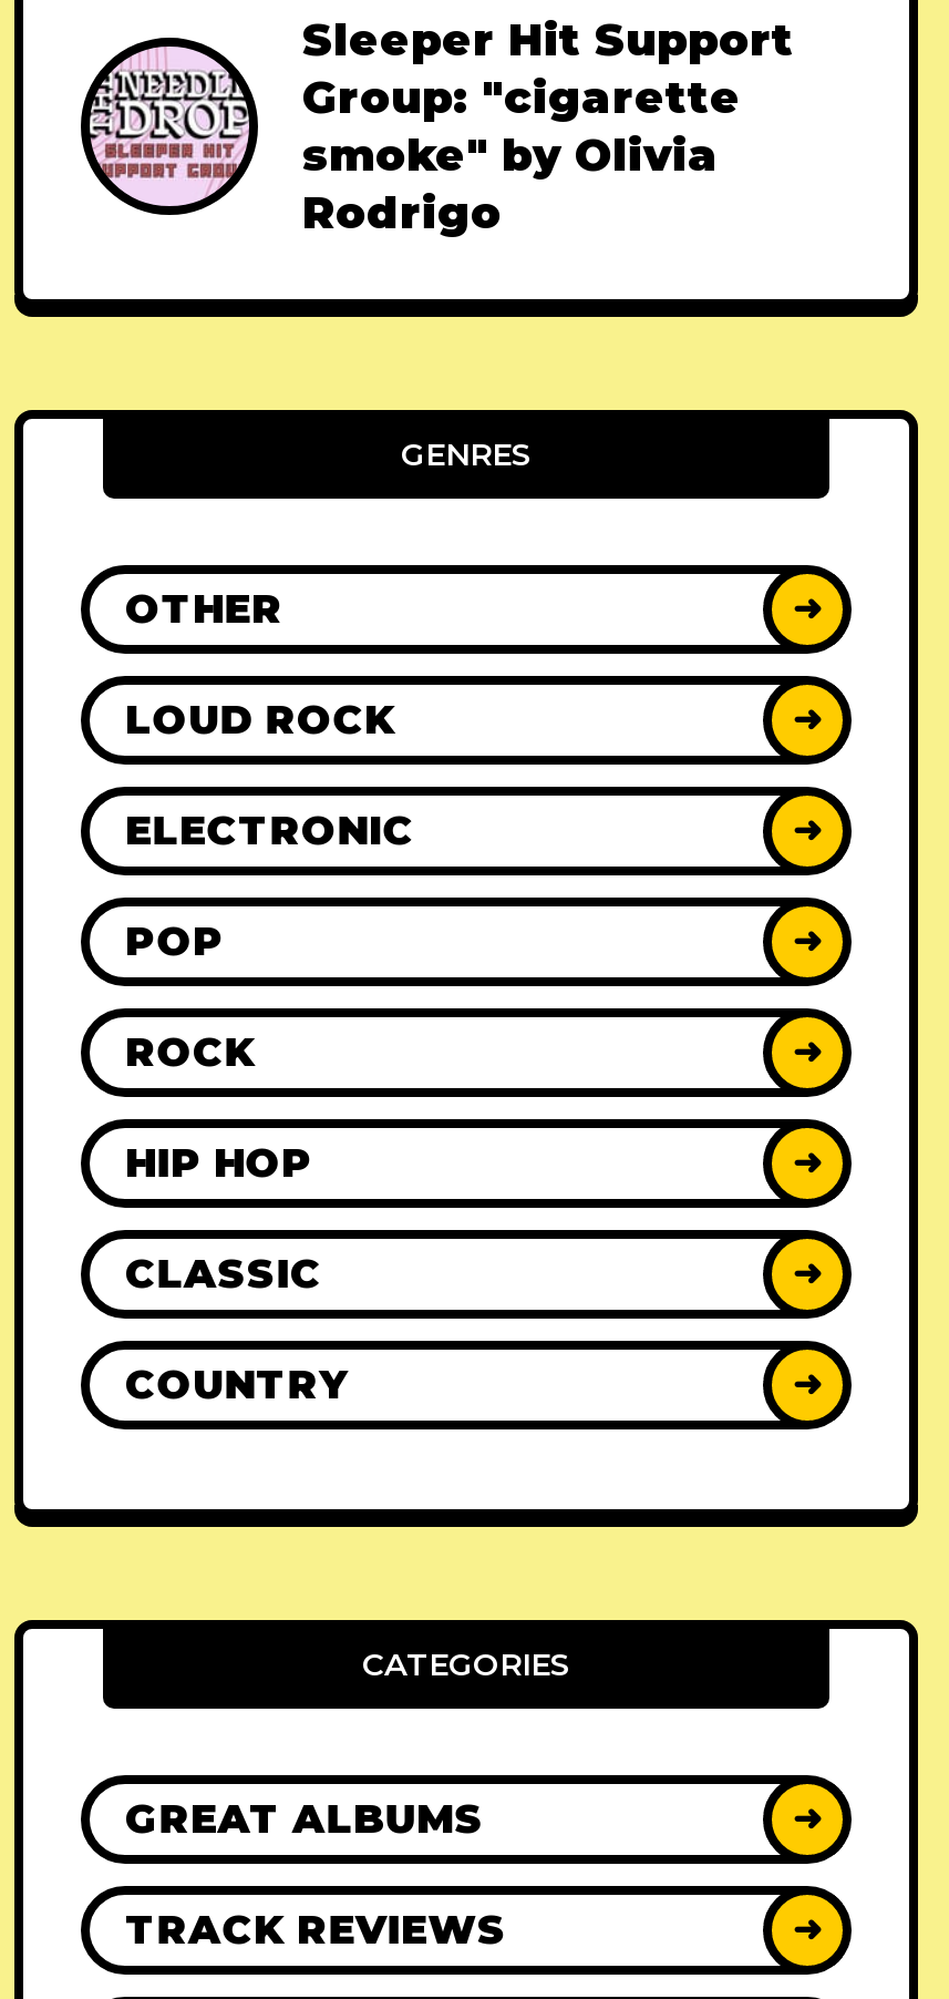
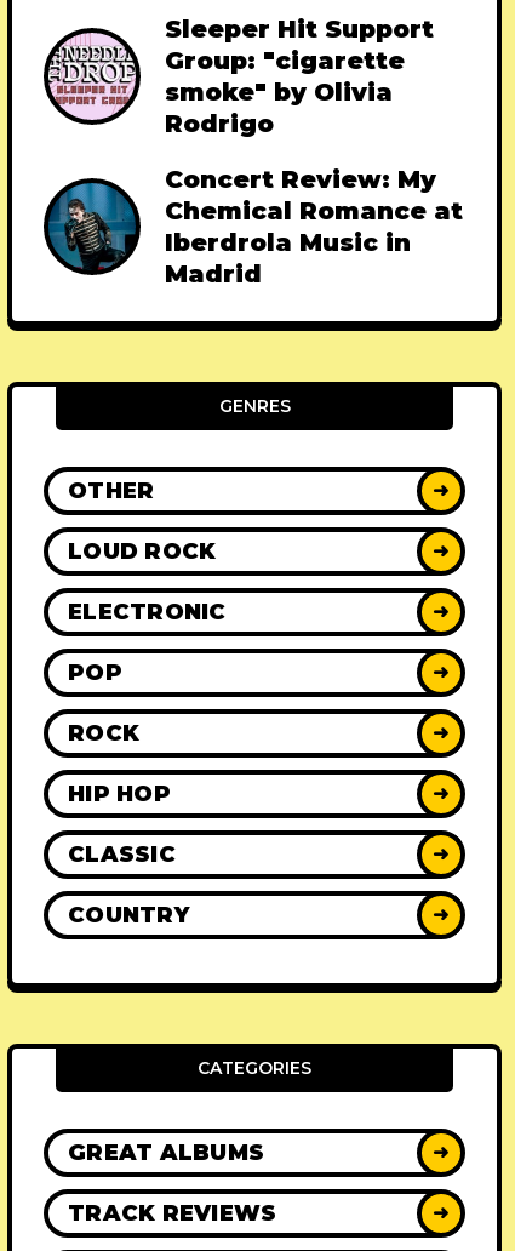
+ [image]
+ Concert Review: My
+ Chemical Romance at
+ Iberdrola Music in
+ Madrid
